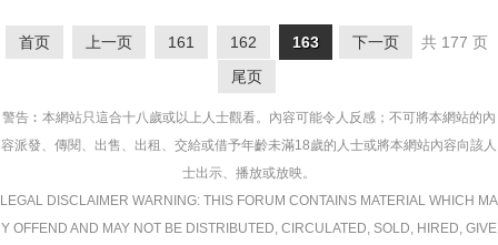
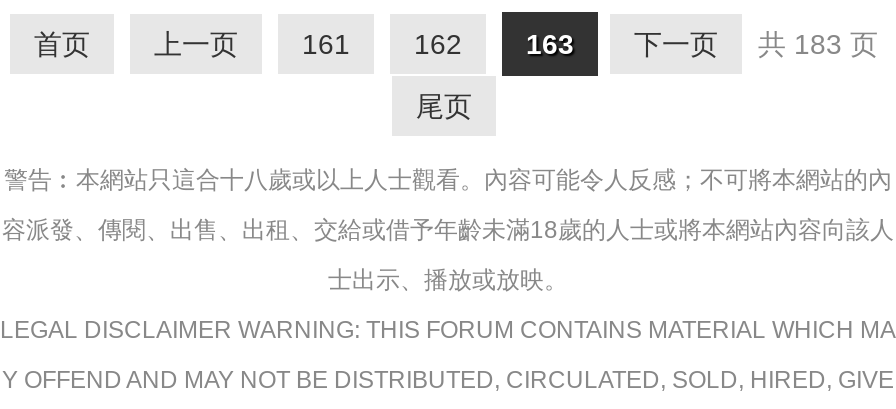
- 首页 上一页 161 162 163 下一页 共 177 页
+ 首页 上一页 161 162 163 下一页 共 183 页
